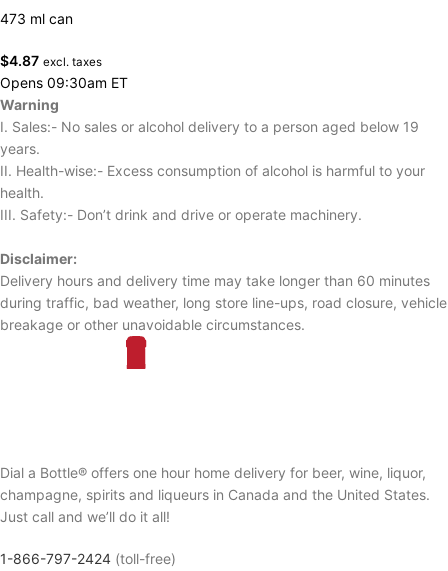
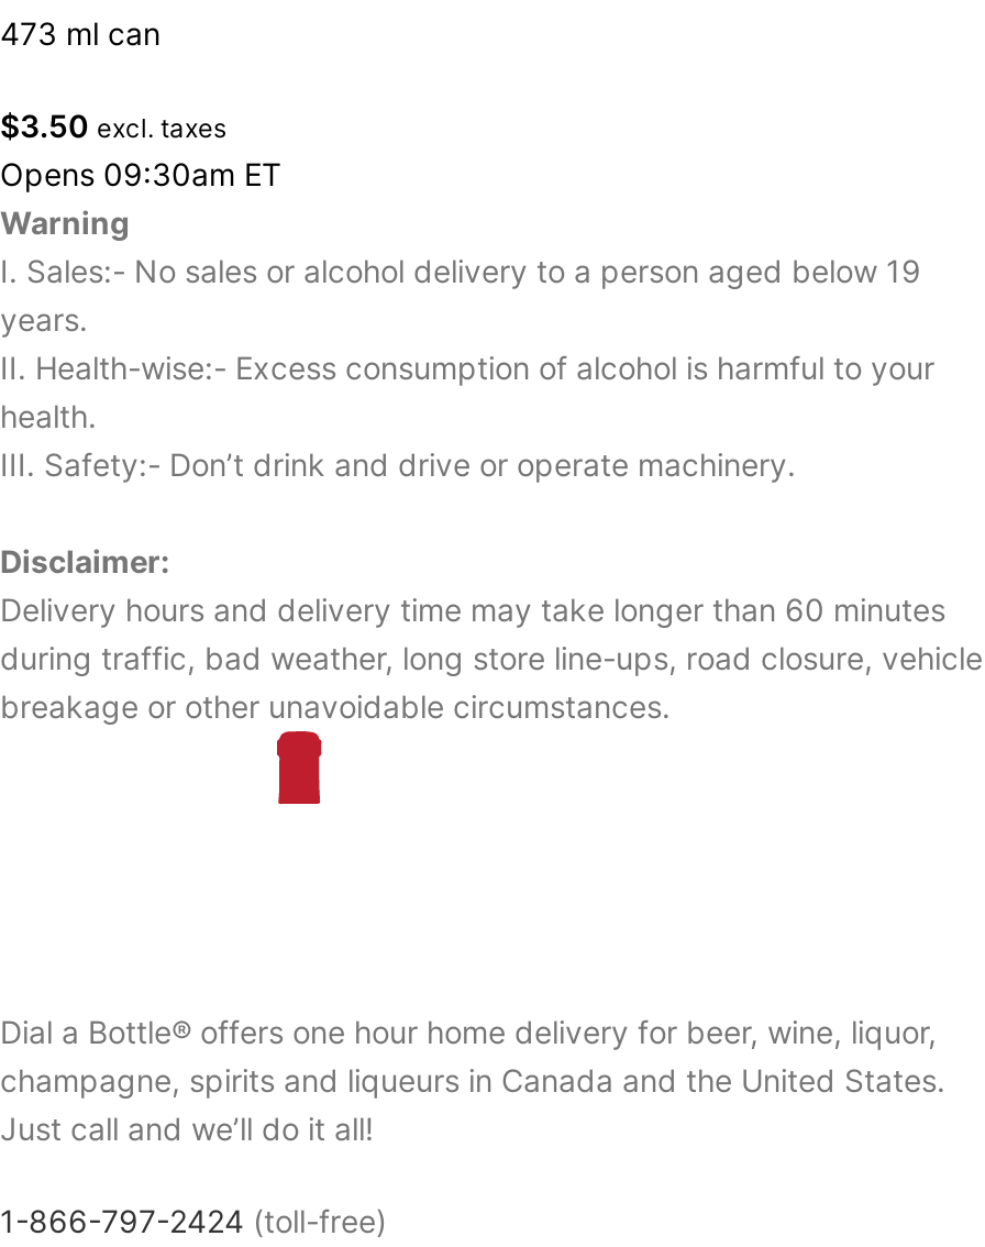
- $4.87 excl. taxes
+ $3.50 excl. taxes
